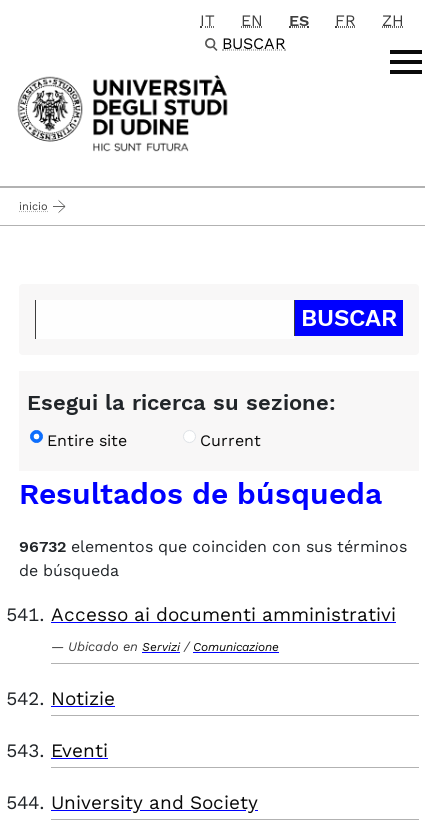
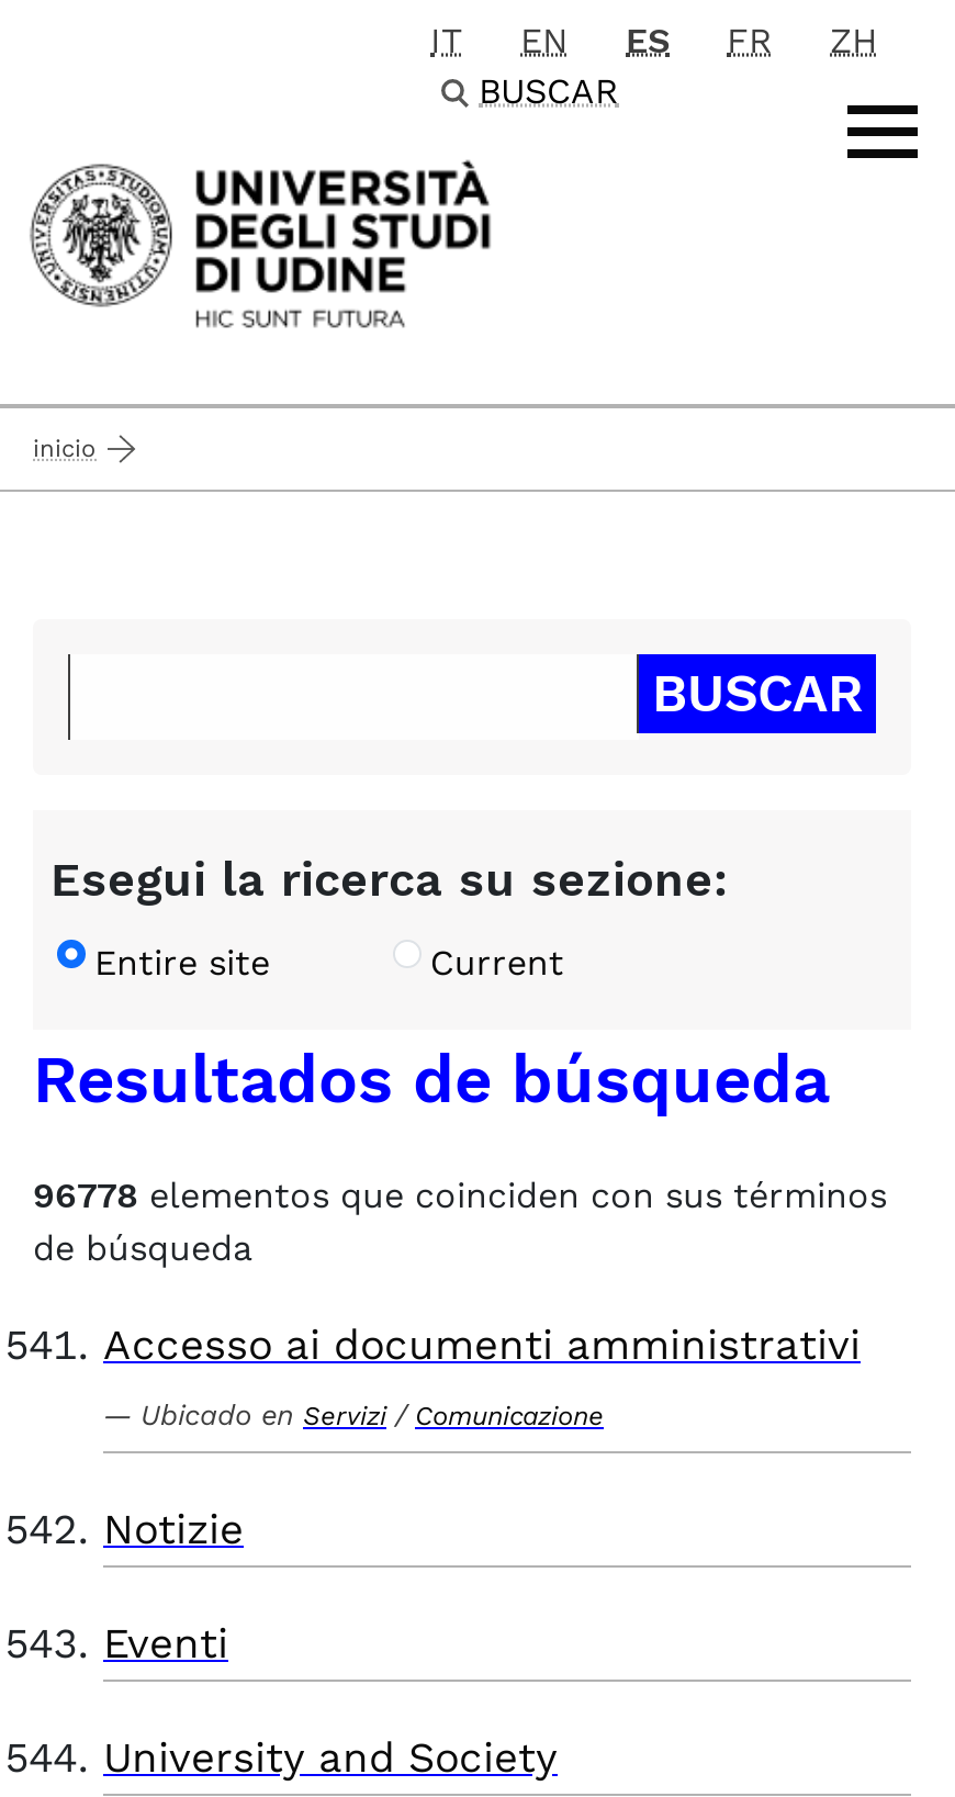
- 96732 elementos que coinciden con sus términos
+ 96778 elementos que coinciden con sus términos
